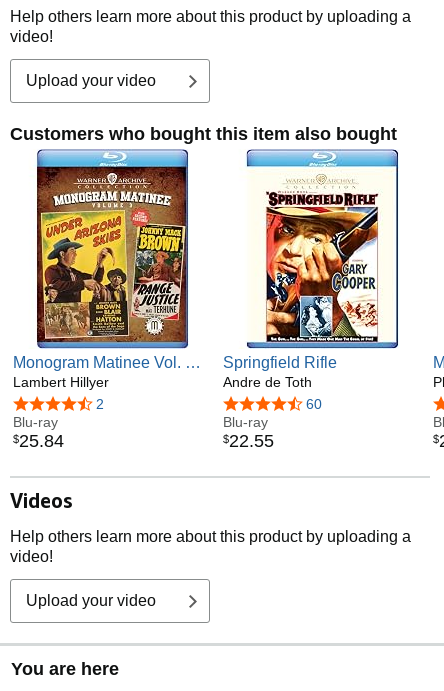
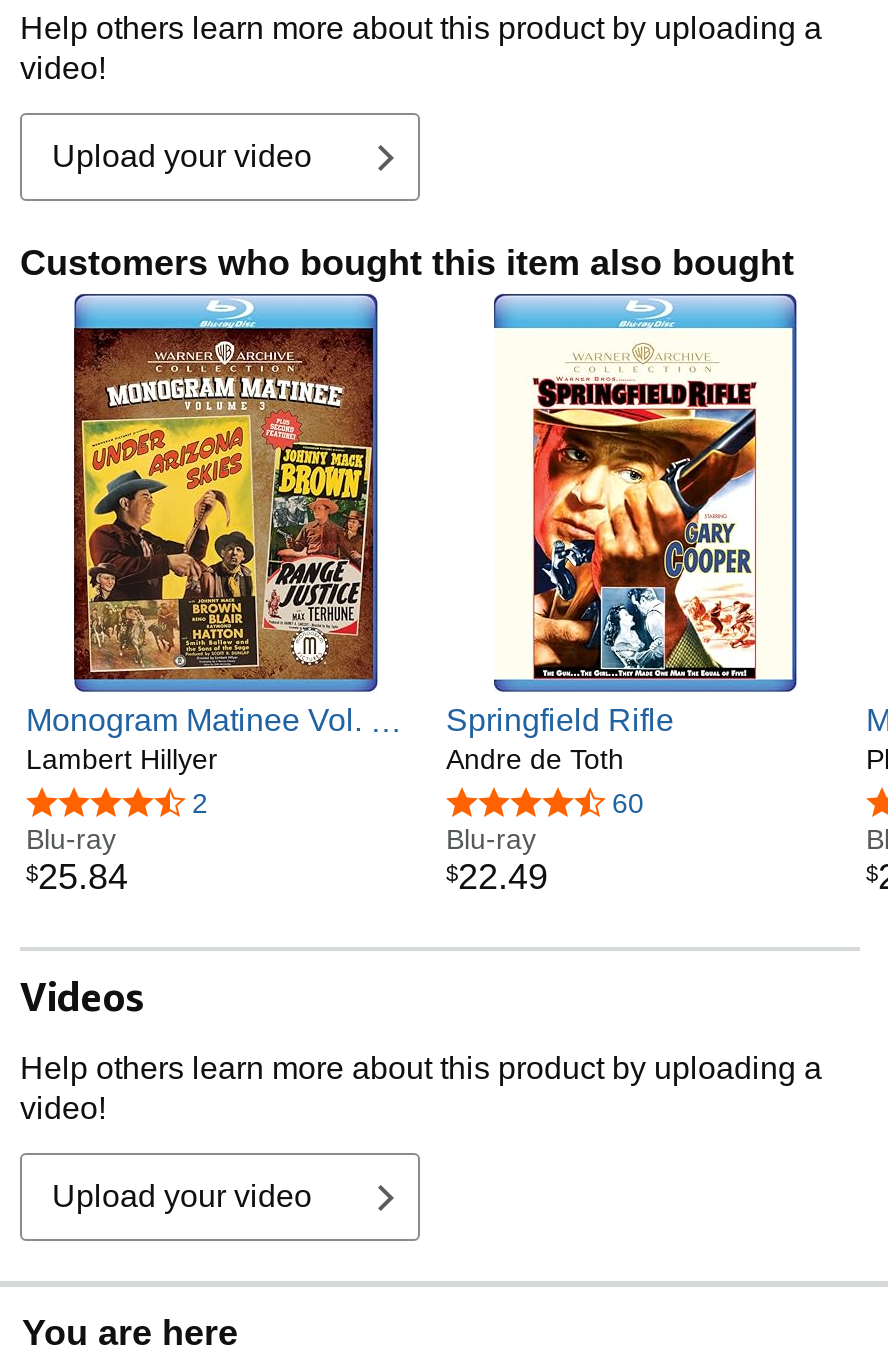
- $22.55
+ $22.49
